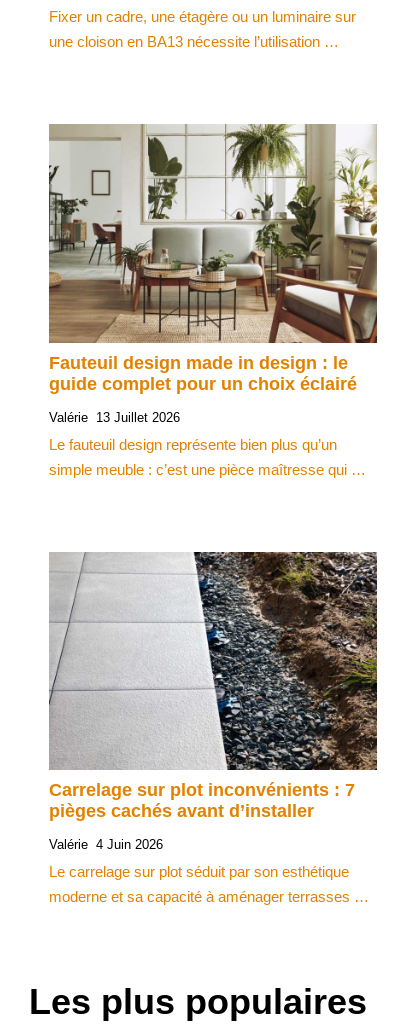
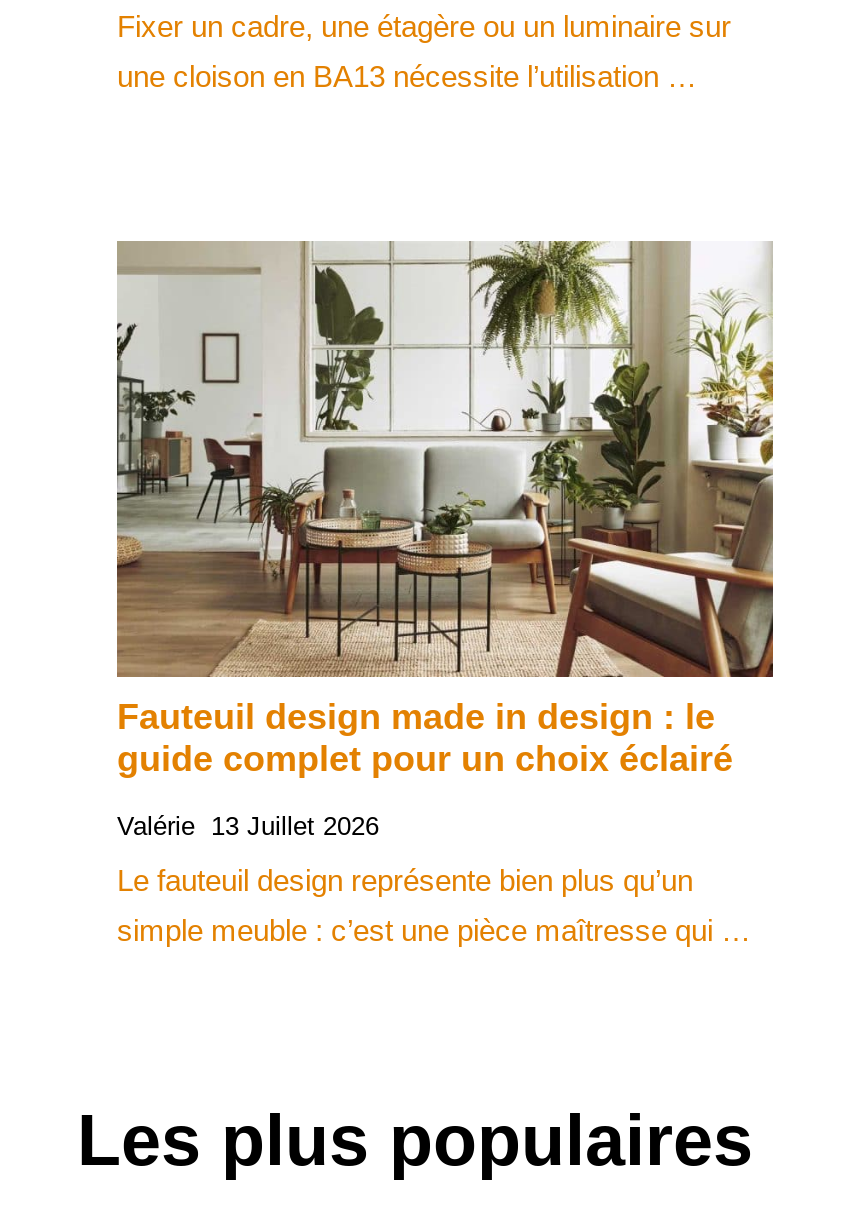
- [image]
- Carrelage sur plot inconvénients : 7
- pièges cachés avant d’installer
- Valérie 4 Juin 2026
- Le carrelage sur plot séduit par son esthétique
- moderne et sa capacité à aménager terrasses …
